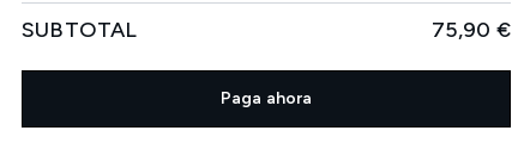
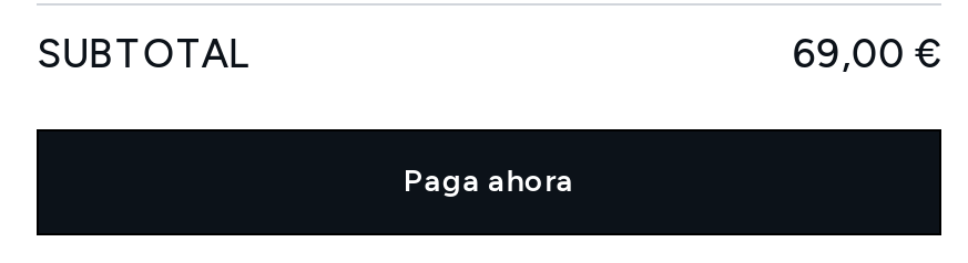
- 75,90 €
+ 69,00 €
